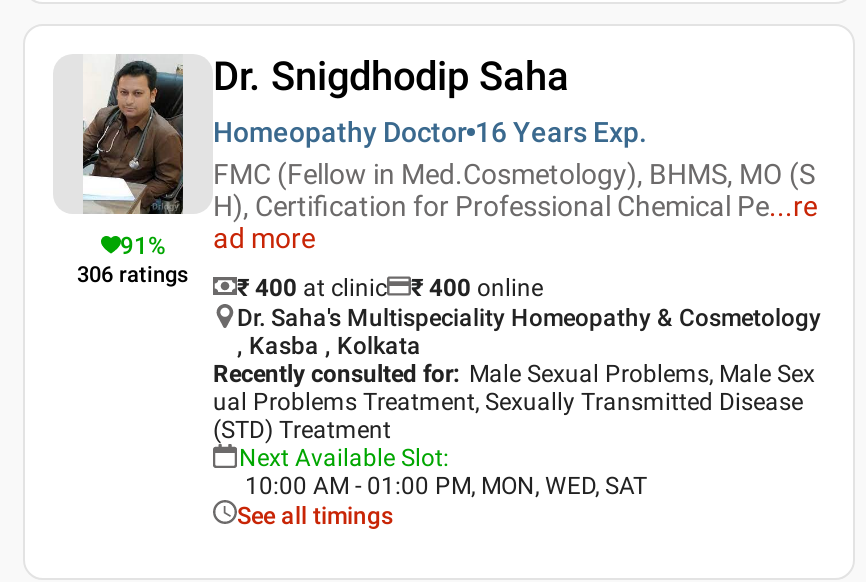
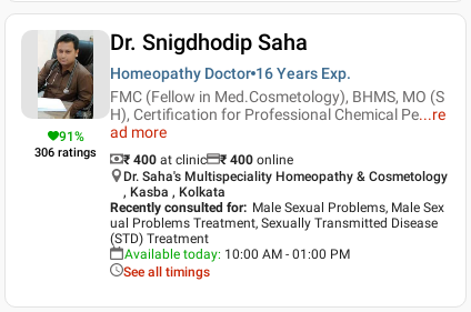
- Next Available Slot:
- 10:00 AM - 01:00 PM, MON, WED, SAT
+ Available today: 10:00 AM - 01:00 PM
